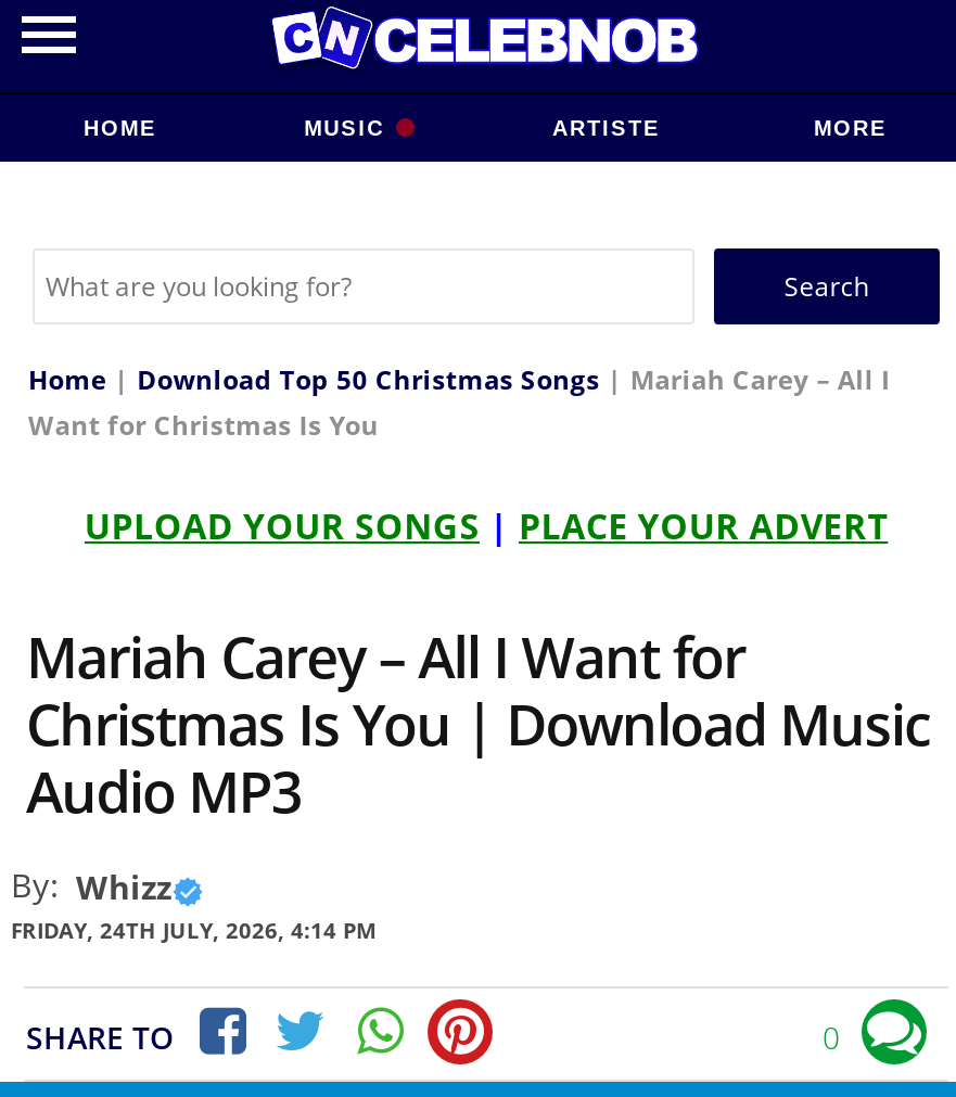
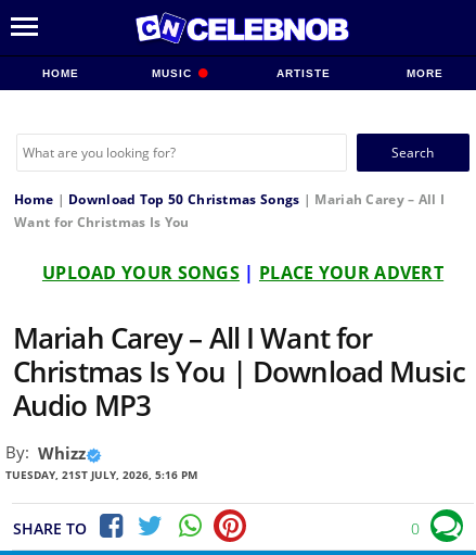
- FRIDAY, 24TH JULY, 2026, 4:14 PM
+ TUESDAY, 21ST JULY, 2026, 5:16 PM
